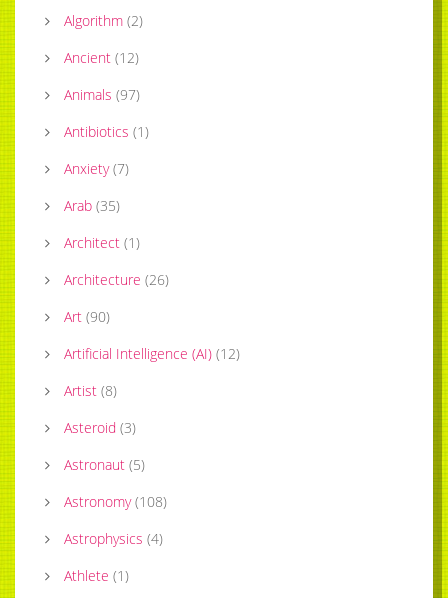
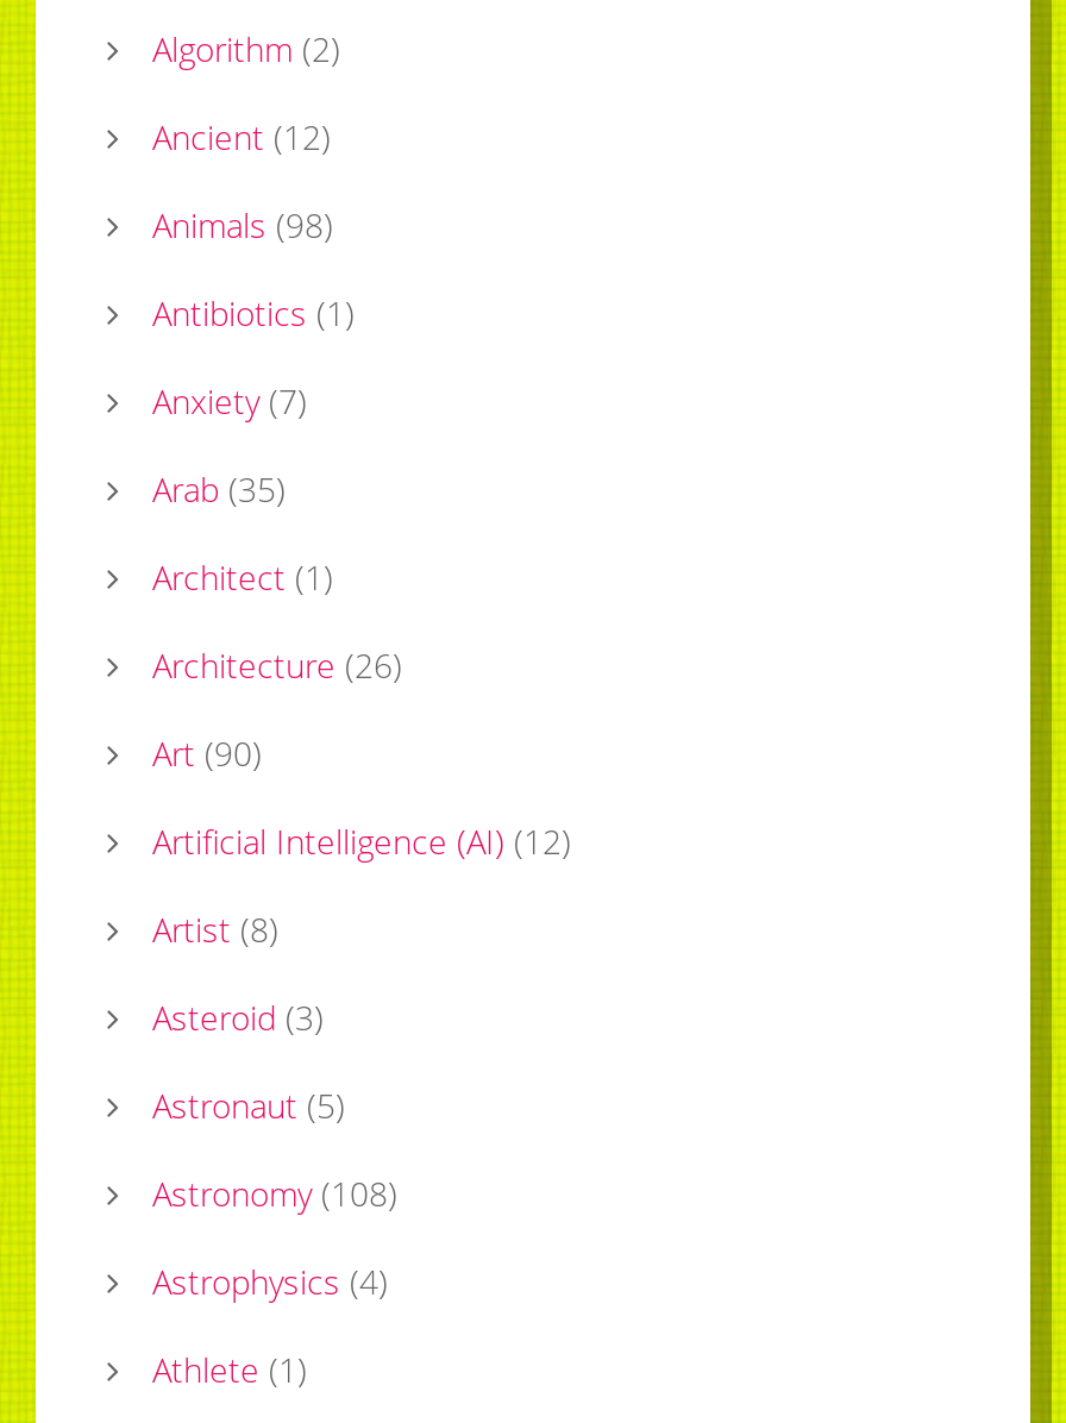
- Animals (97)
+ Animals (98)
